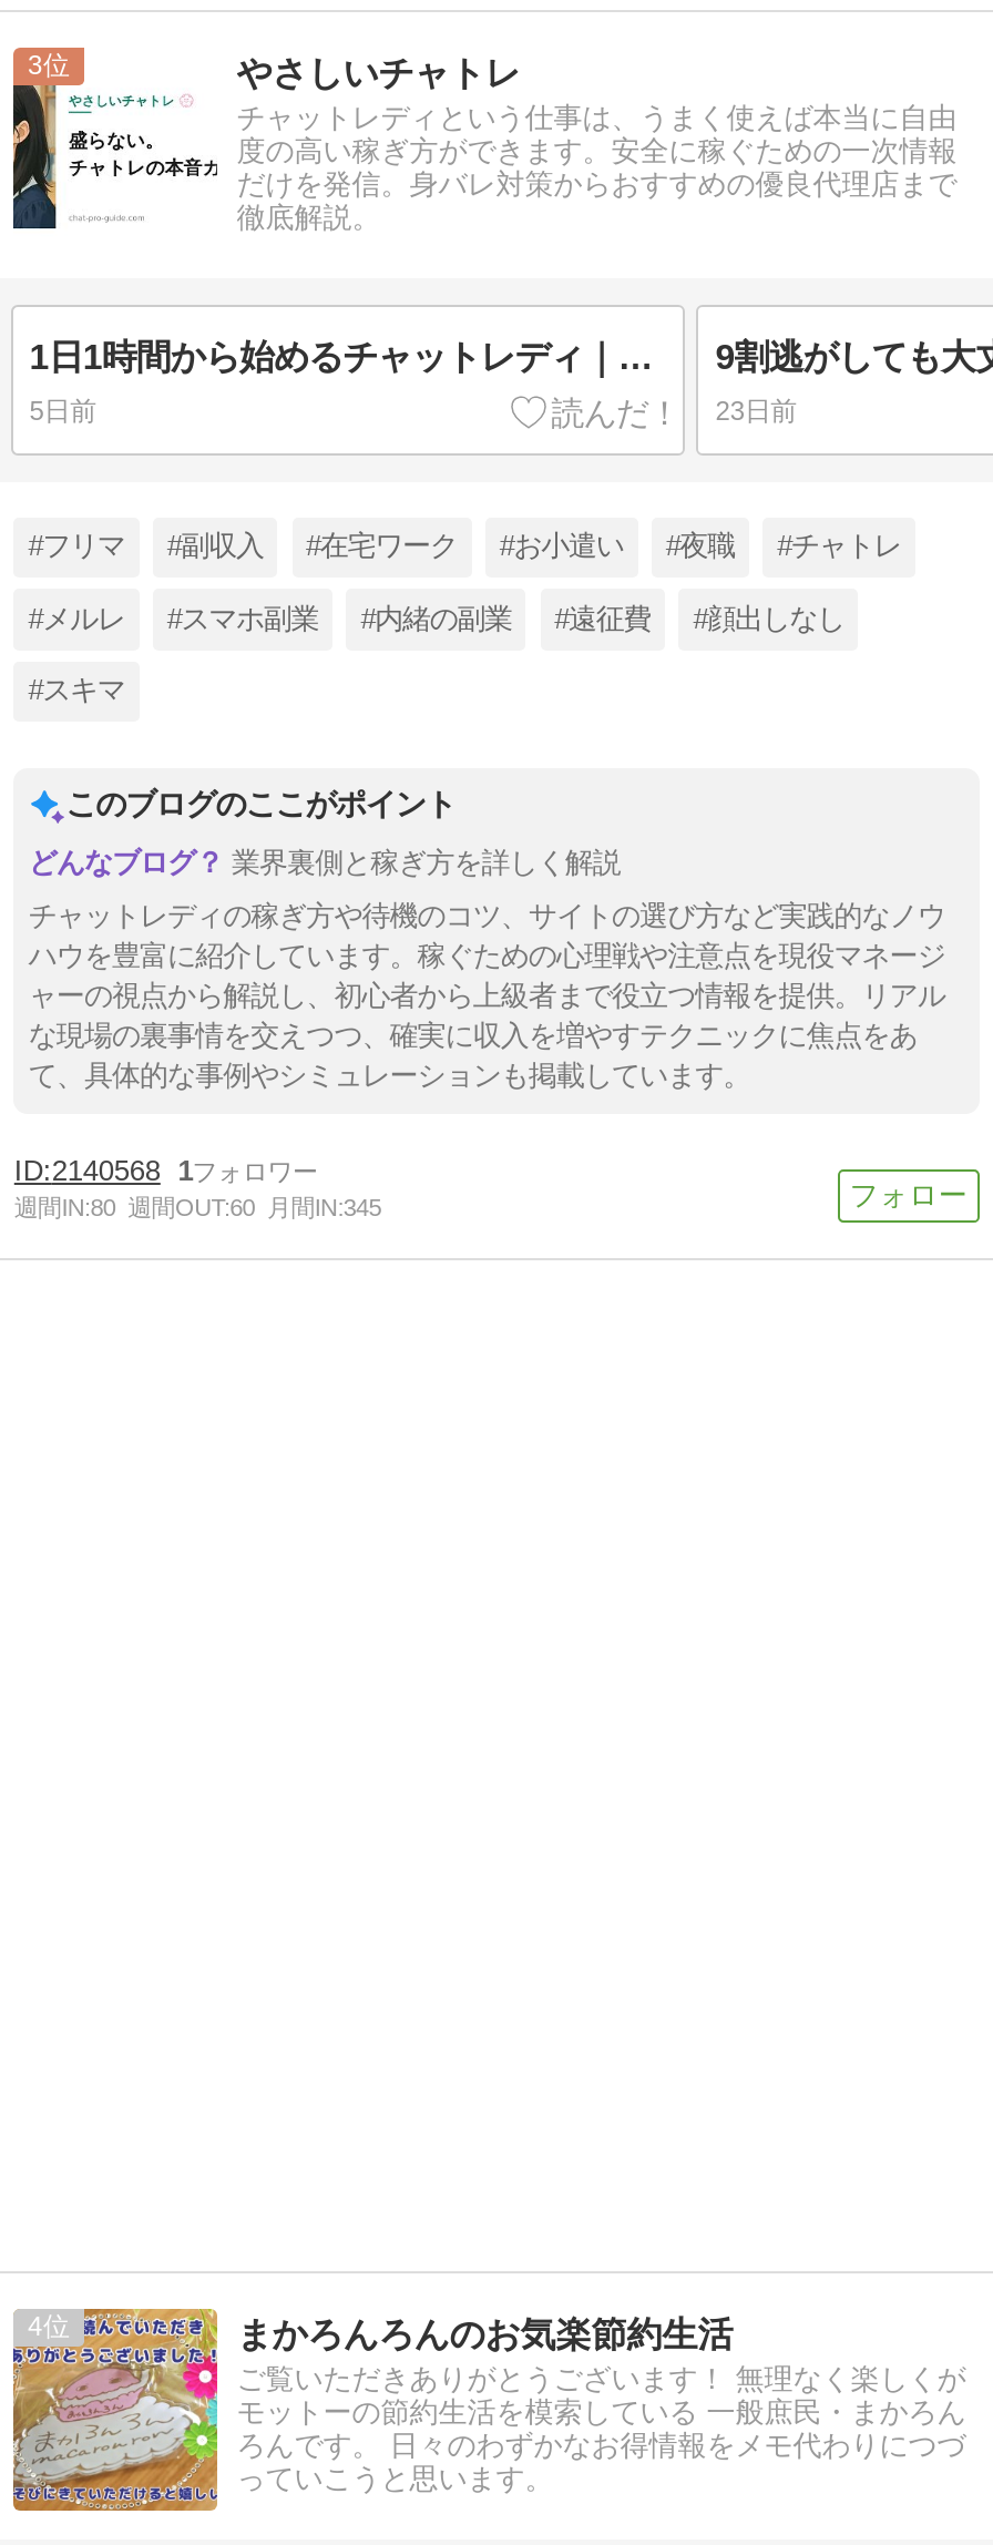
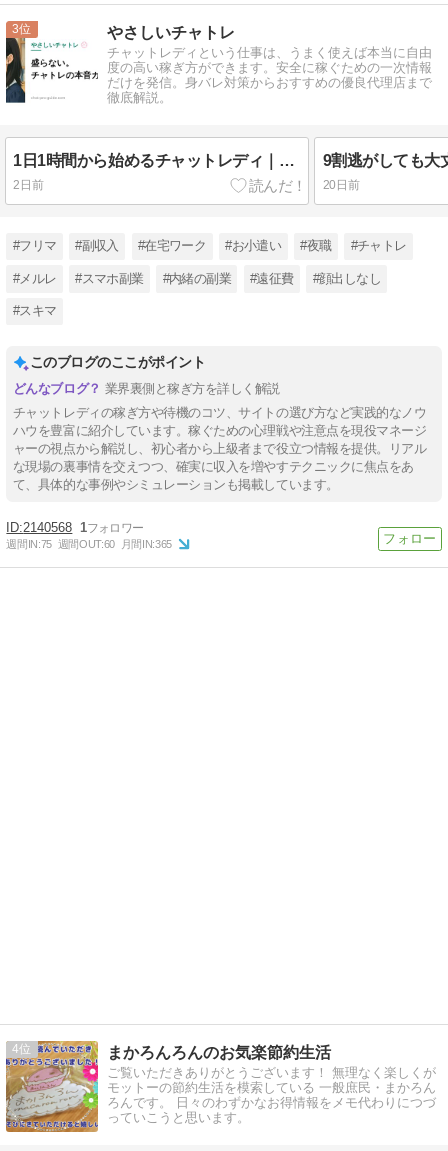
- 5日前
+ 2日前

- 23日前
+ 20日前

- 週間IN:80 週間OUT:60 月間IN:345
+ 週間IN:75 週間OUT:60 月間IN:365
